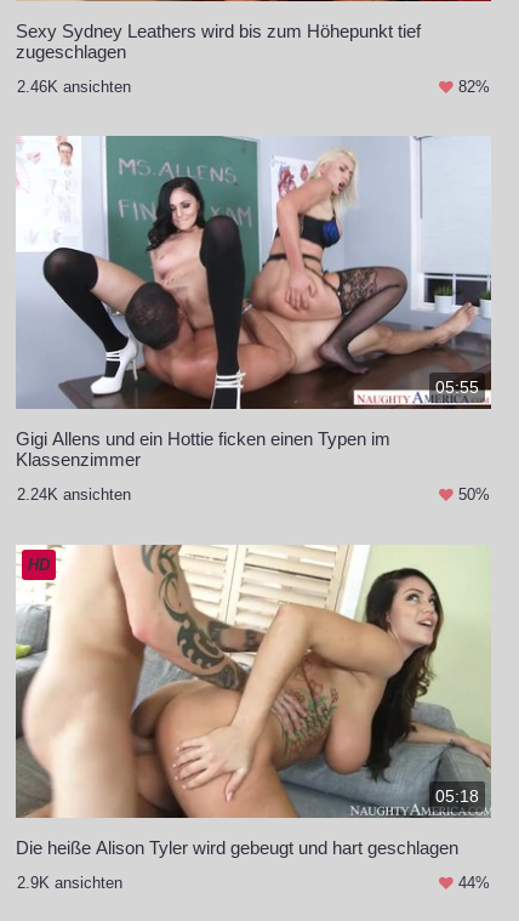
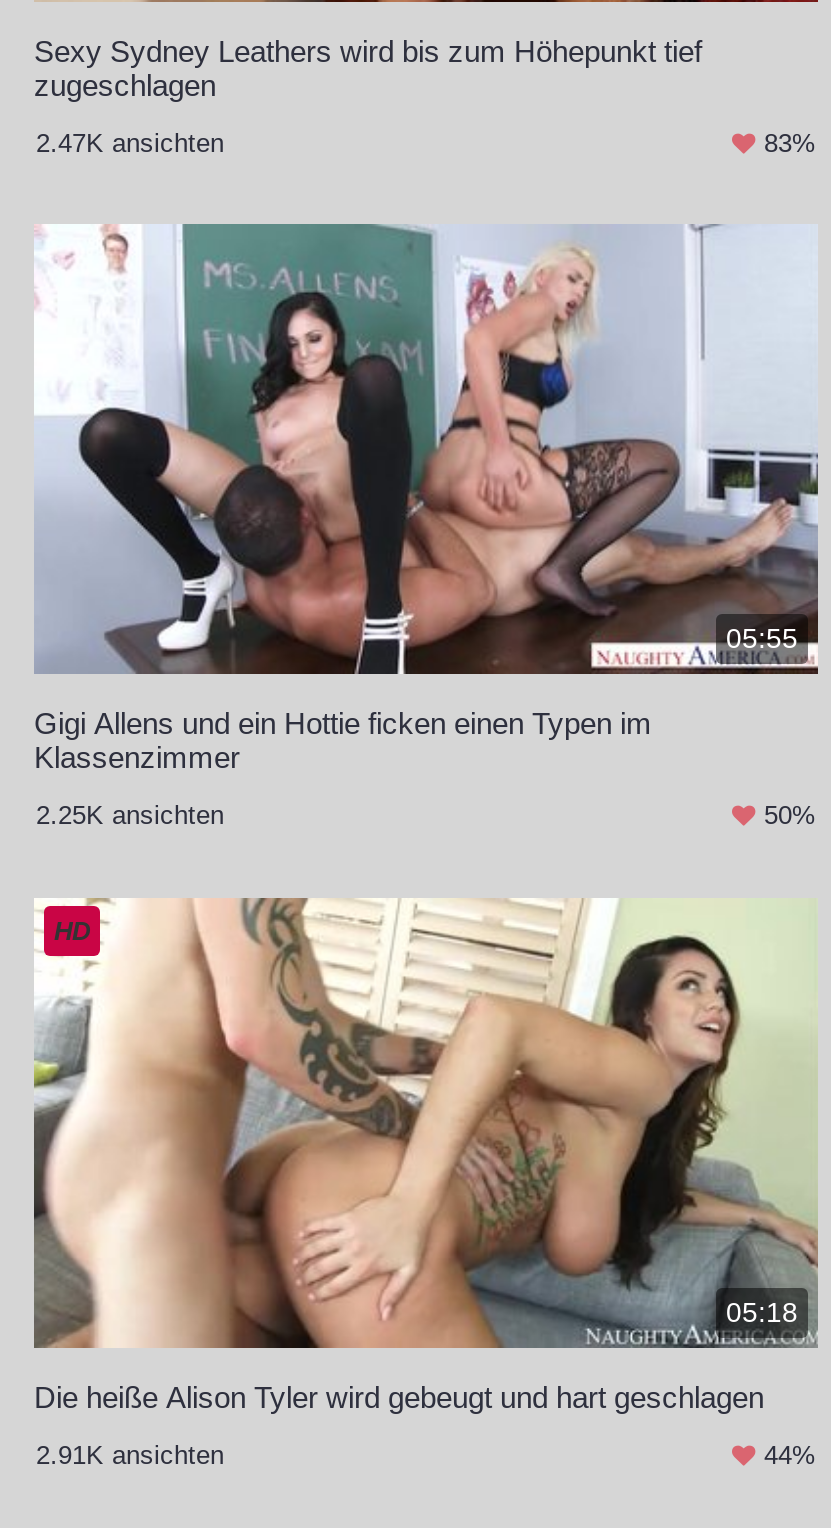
- 2.46K ansichten
+ 2.47K ansichten

- 82%
+ 83%

- 2.24K ansichten
+ 2.25K ansichten

- 2.9K ansichten
+ 2.91K ansichten
